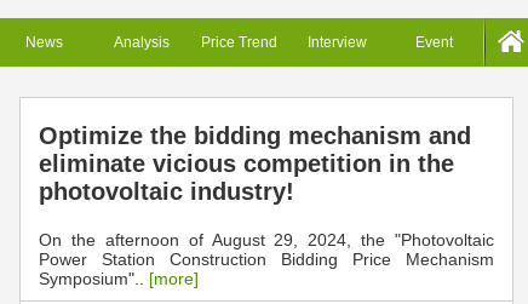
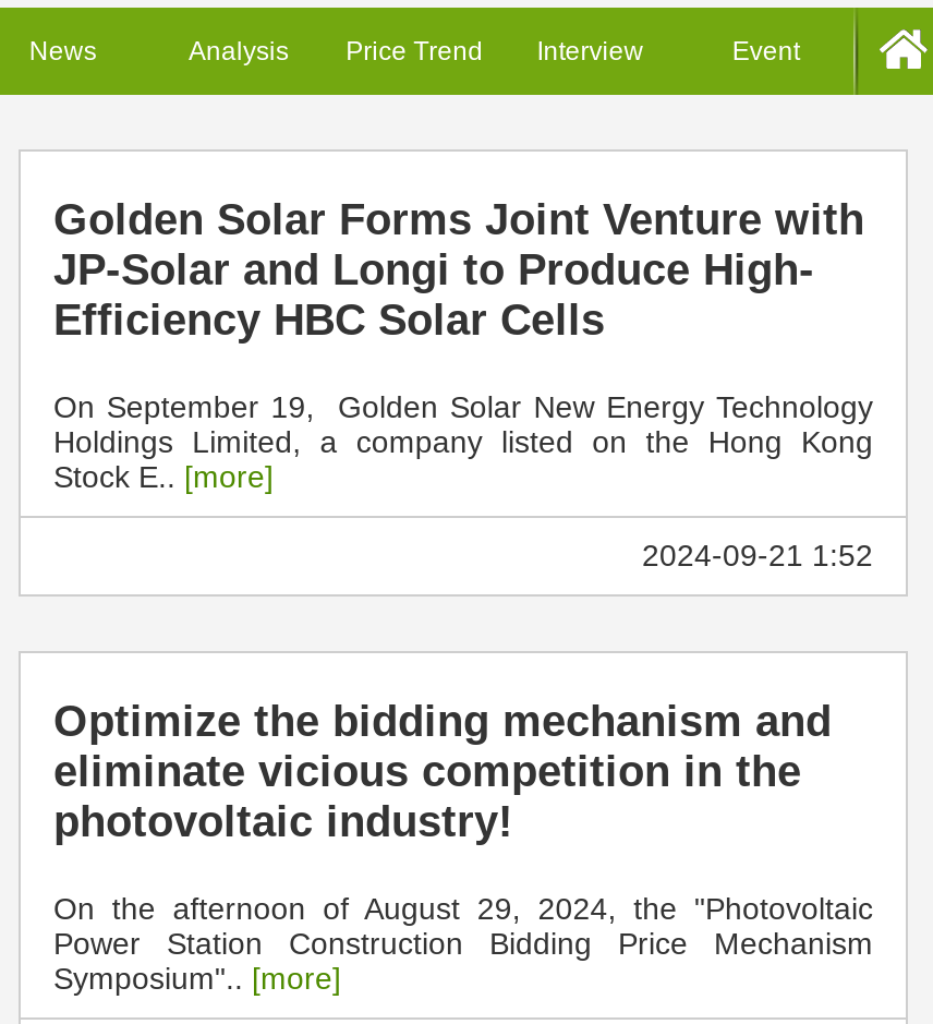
+ Golden Solar Forms Joint Venture with
+ JP-Solar and Longi to Produce High-
+ Efficiency HBC Solar Cells
+ On September 19, Golden Solar New Energy Technology
+ Holdings Limited, a company listed on the Hong Kong
+ Stock E.. [more]
+ 2024-09-21 1:52
